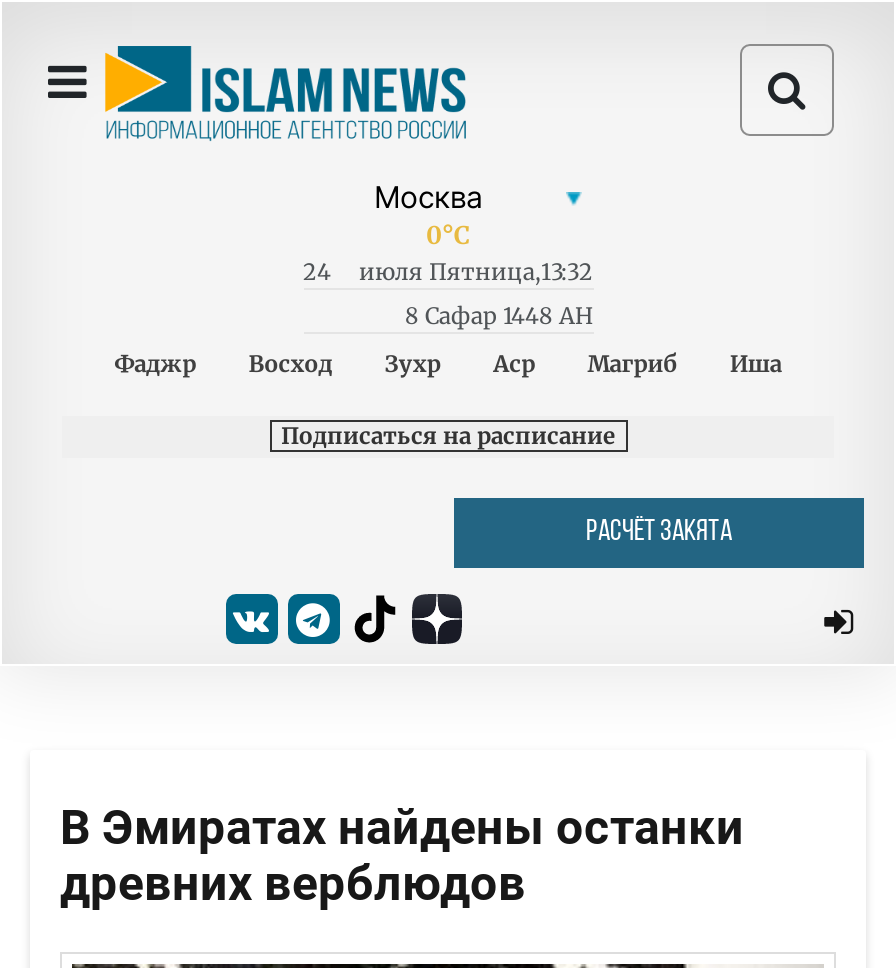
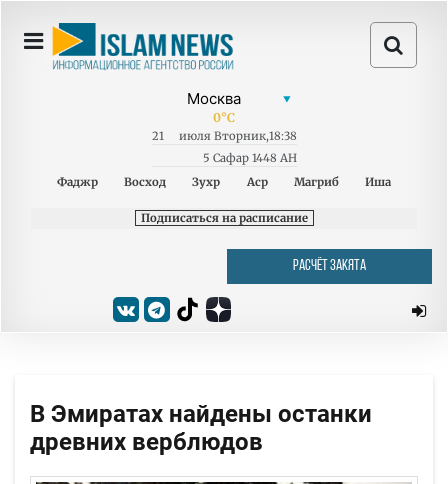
- 24
+ 21

- июля Пятница,13:32
+ июля Вторник,18:38

- 8 Сафар 1448 AH
+ 5 Сафар 1448 AH
